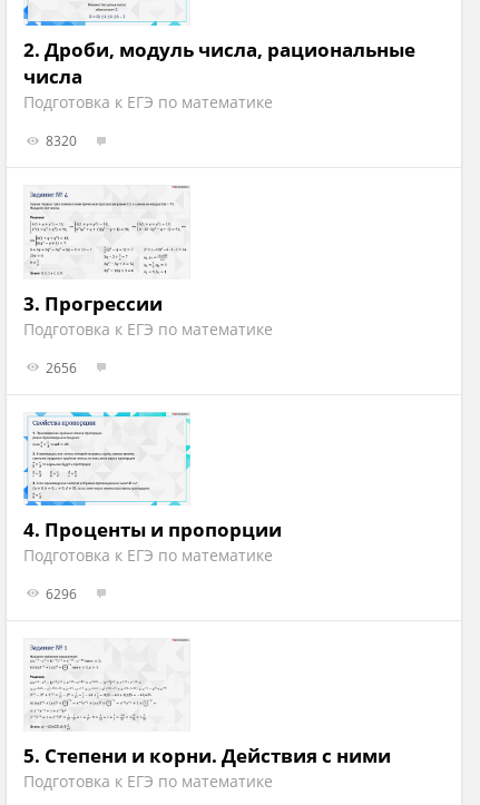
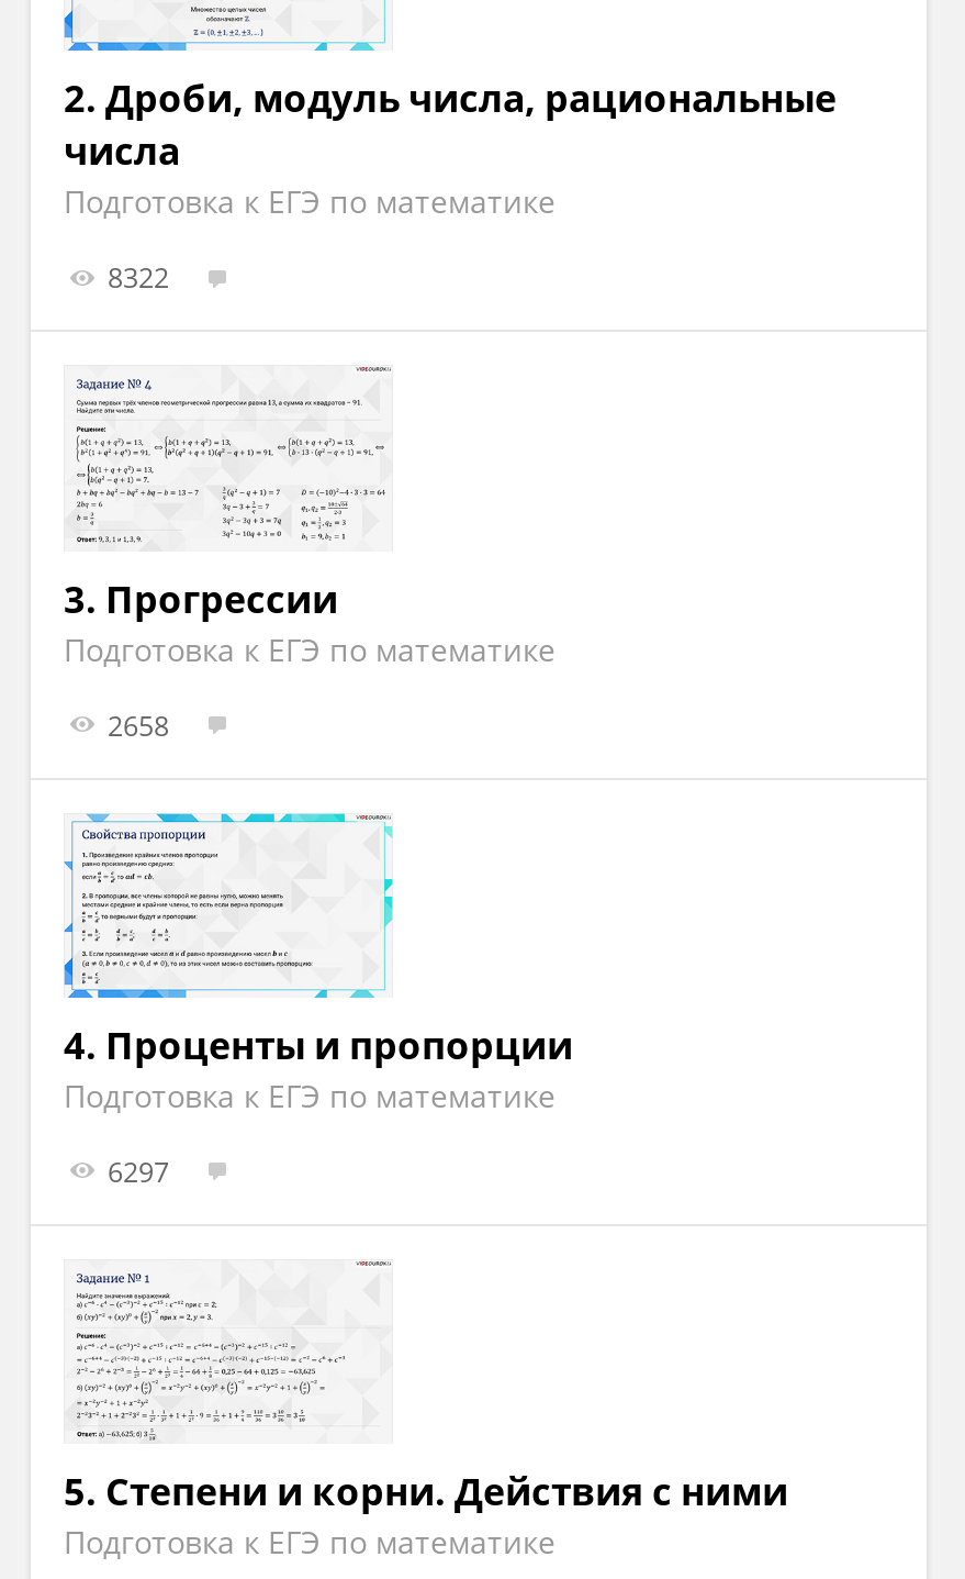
- 8320
+ 8322

- 2656
+ 2658

- 6296
+ 6297
